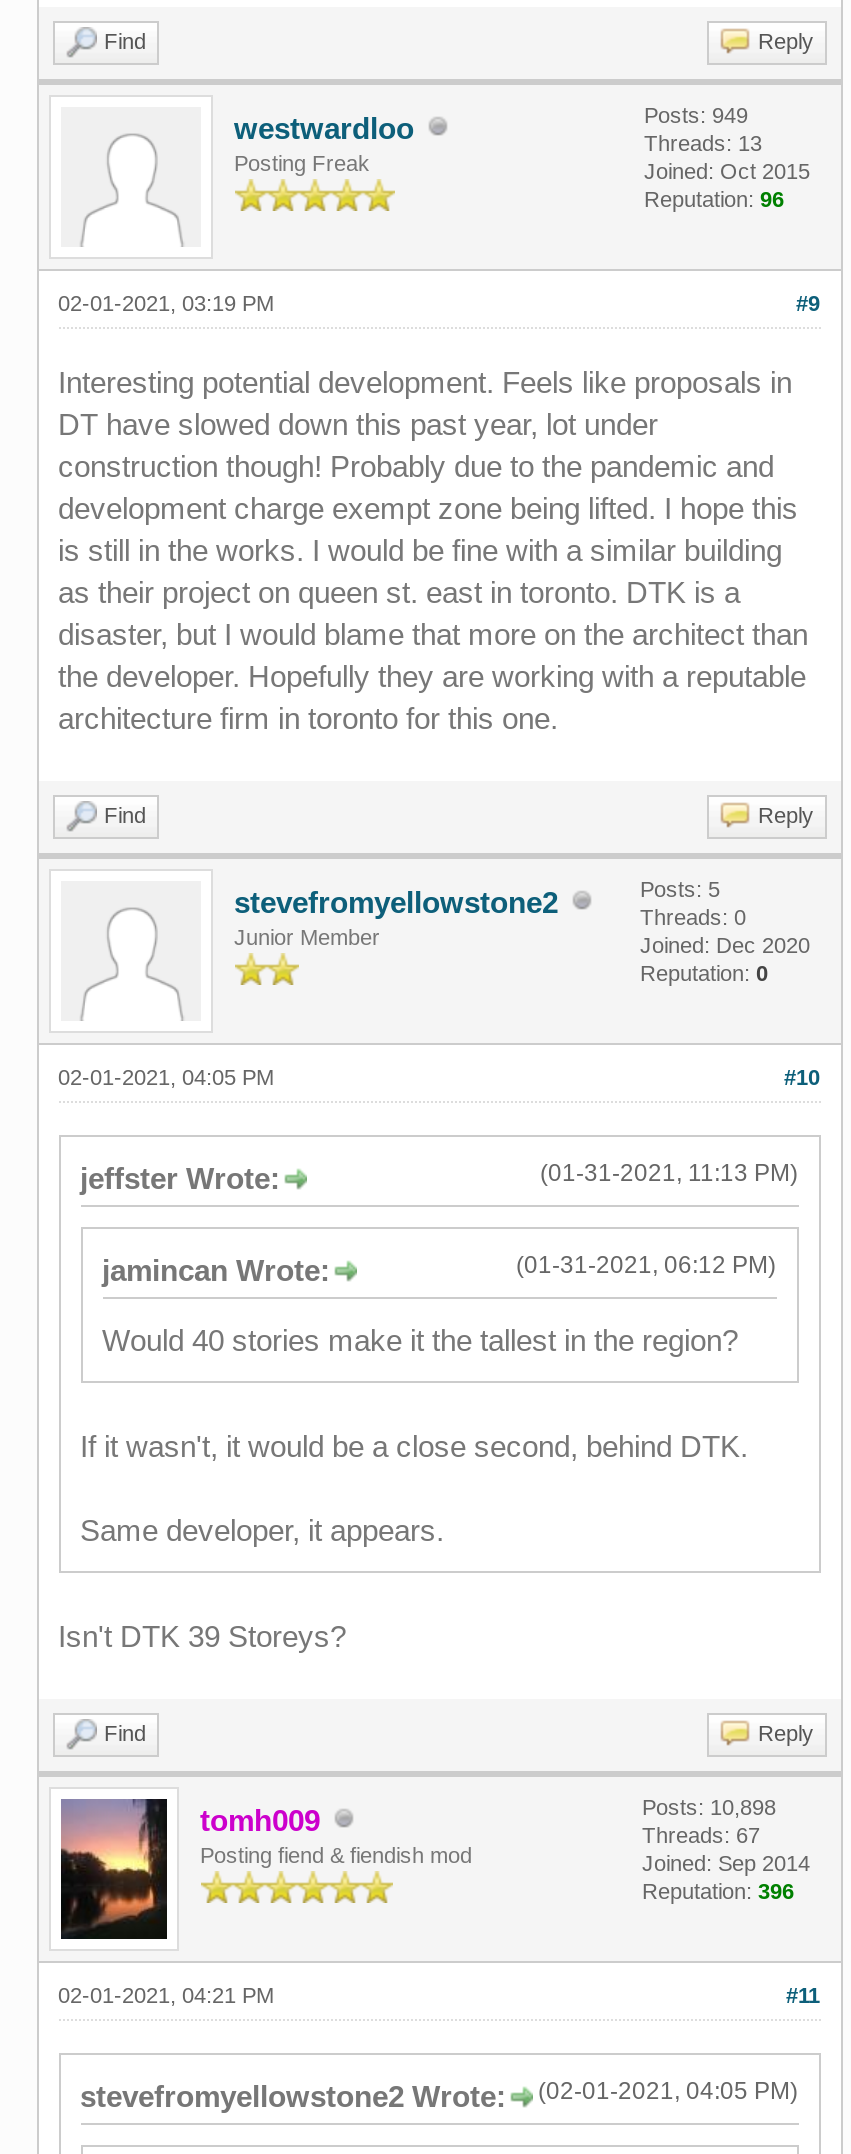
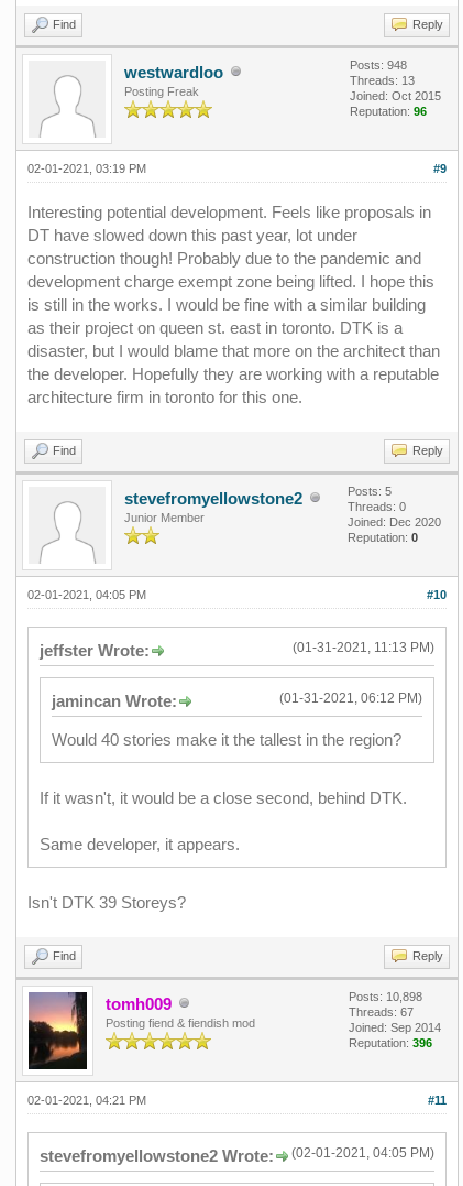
- Posts: 949
+ Posts: 948
